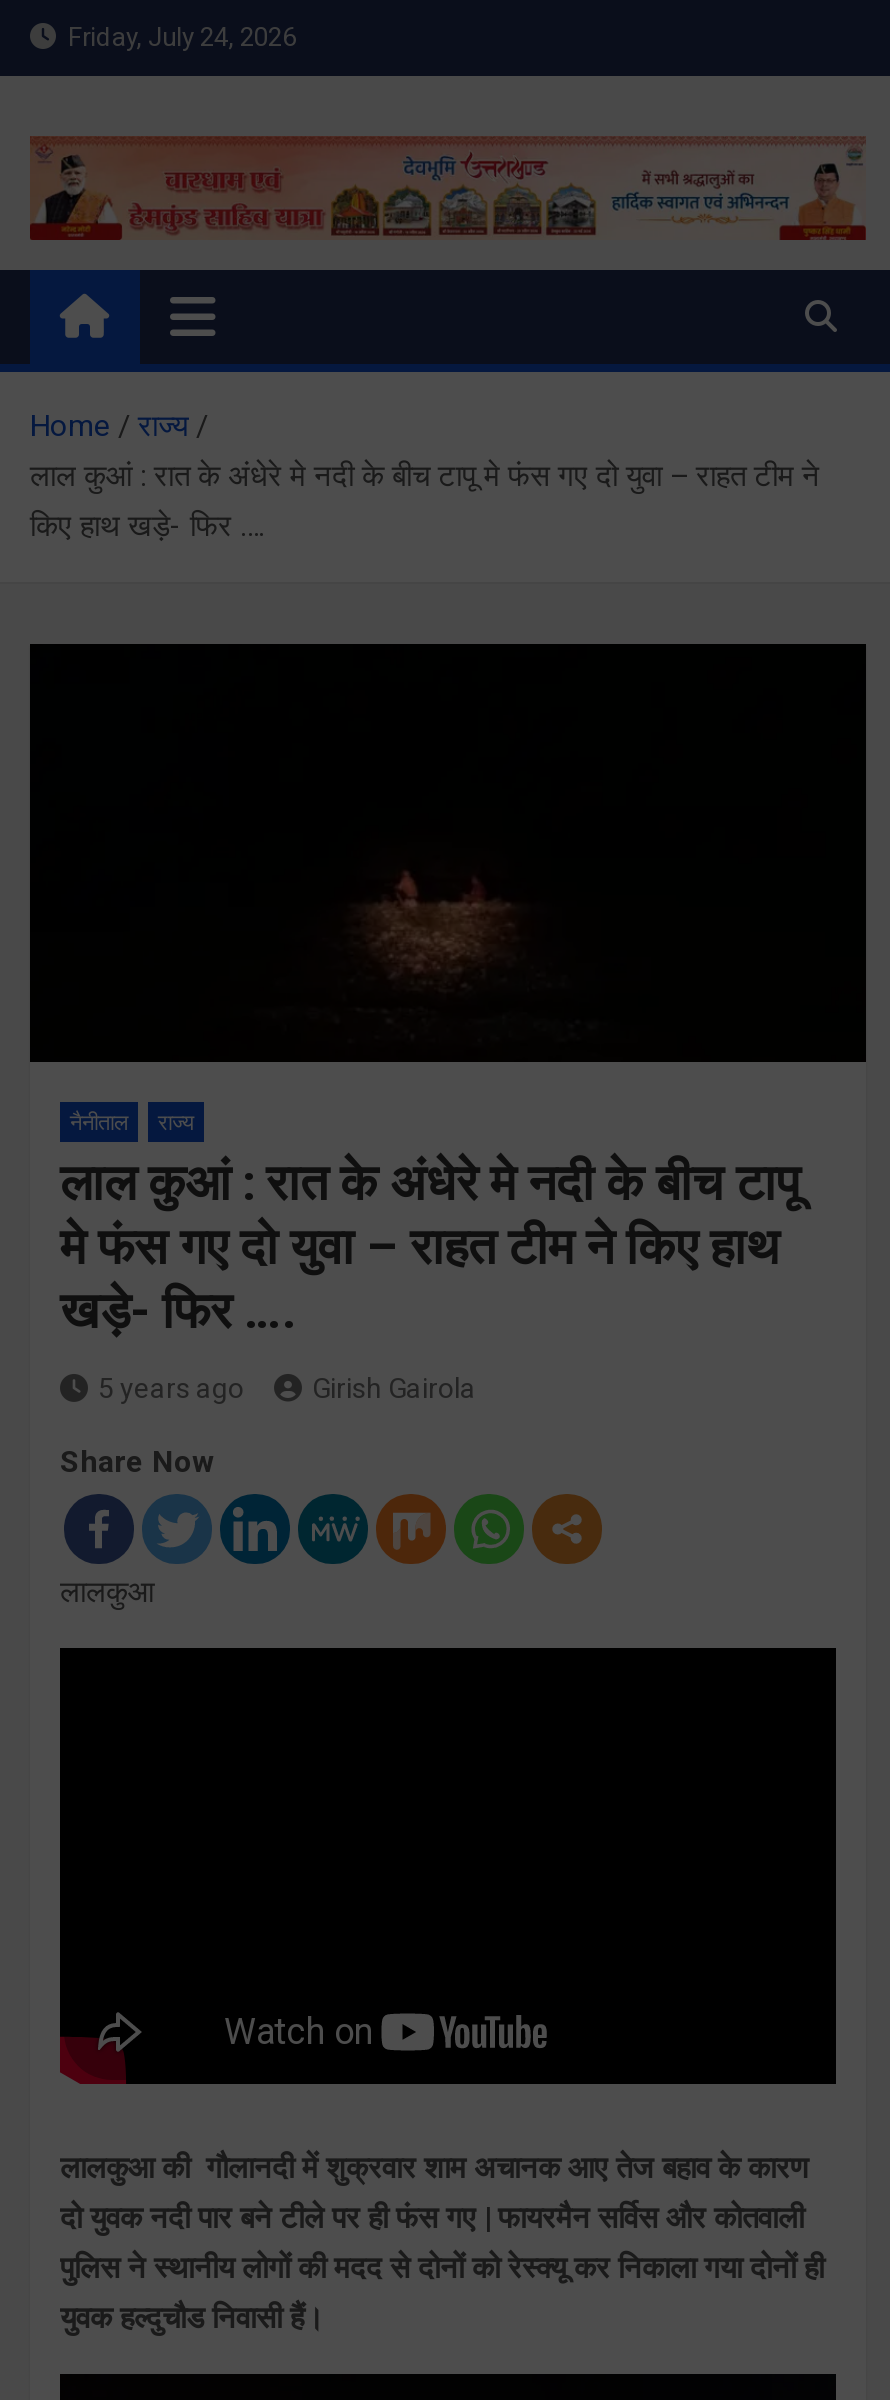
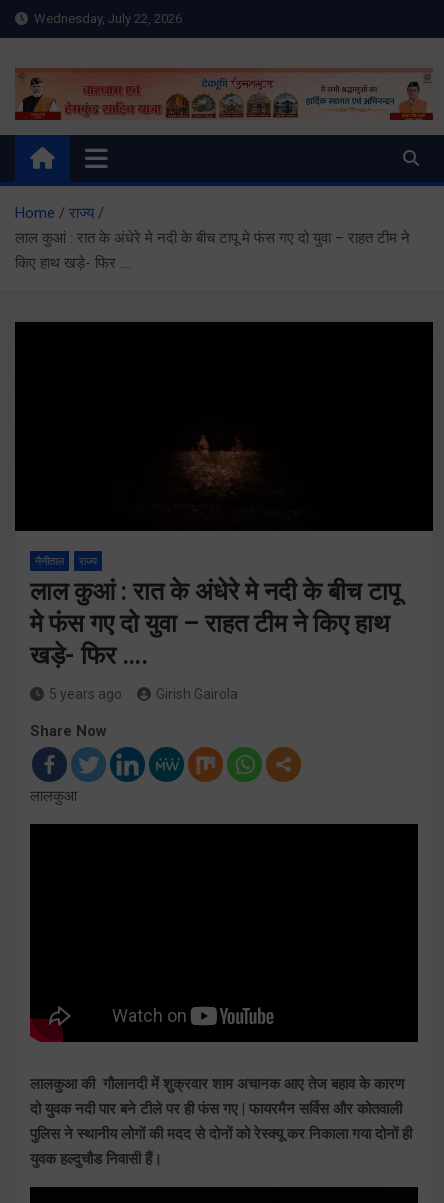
- Friday, July 24, 2026
+ Wednesday, July 22, 2026
